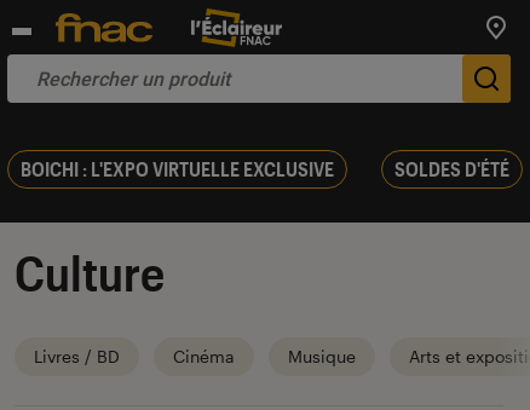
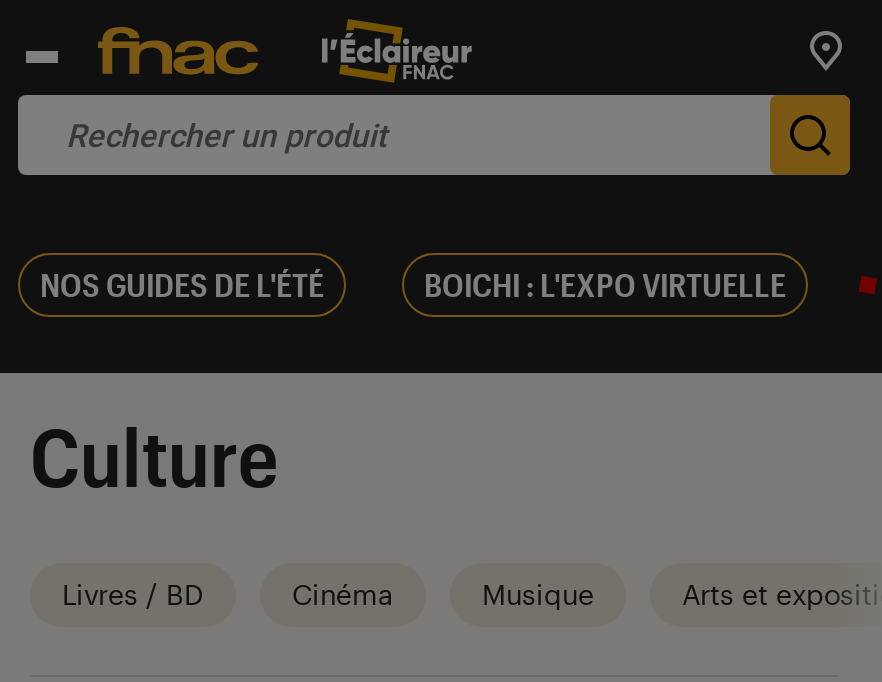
- BOICHI : L'EXPO VIRTUELLE EXCLUSIVE
- SOLDES D'ÉTÉ
+ NOS GUIDES DE L'ÉTÉ
+ BOICHI : L'EXPO VIRTUELLE
